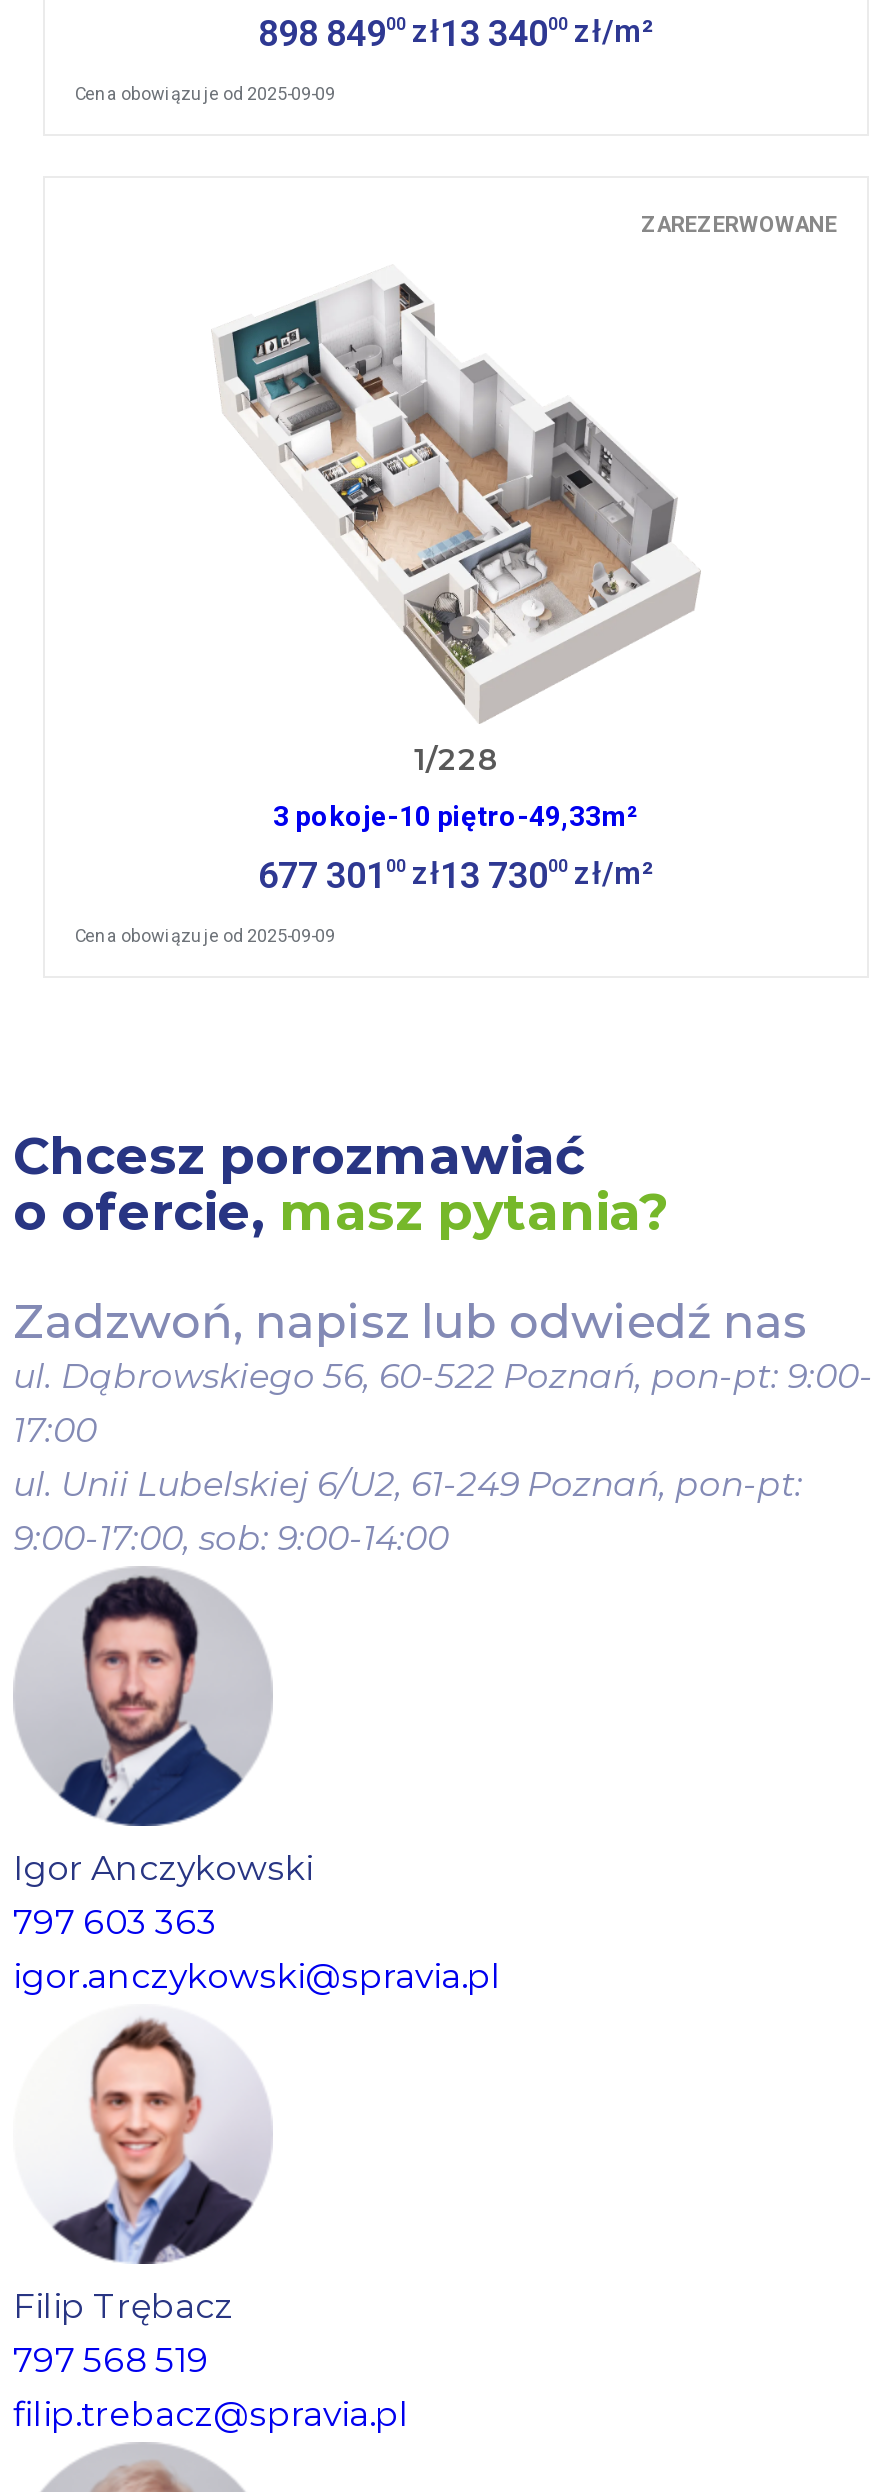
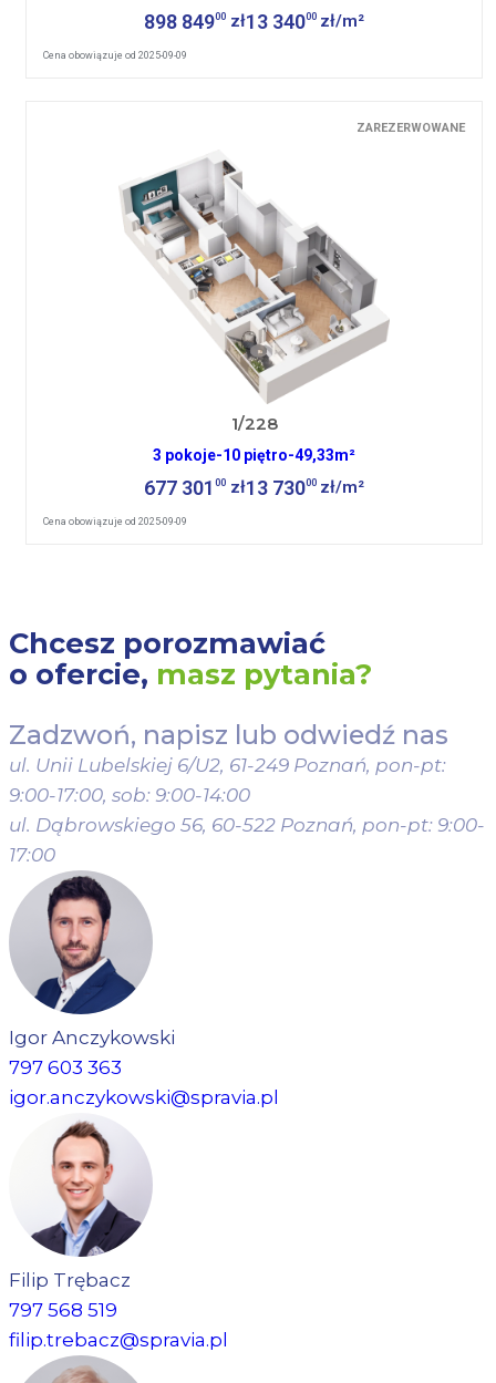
moved down: ul. Dąbrowskiego 56, 60-522 Poznań, pon-pt: 9:00- | 17:00

moved up: ul. Unii Lubelskiej 6/U2, 61-249 Poznań, pon-pt: | 9:00-17:00, sob: 9:00-14:00
